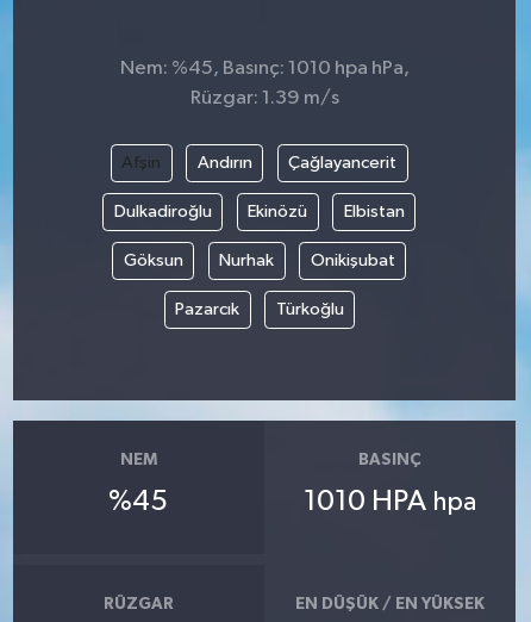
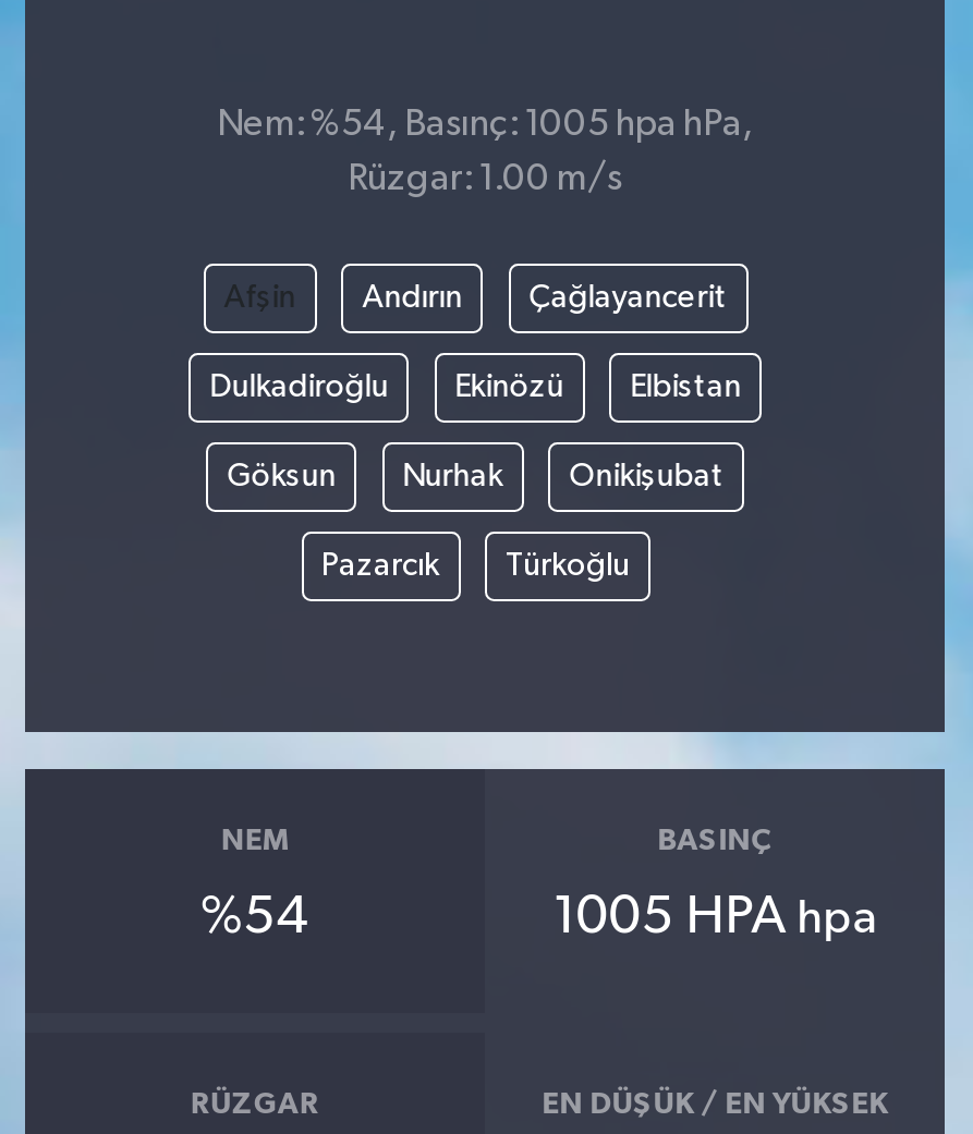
- Nem: %45, Basınç: 1010 hpa hPa,
+ Nem: %54, Basınç: 1005 hpa hPa,

- Rüzgar: 1.39 m/s
+ Rüzgar: 1.00 m/s

- %45
+ %54

- 1010 HPA hpa
+ 1005 HPA hpa
